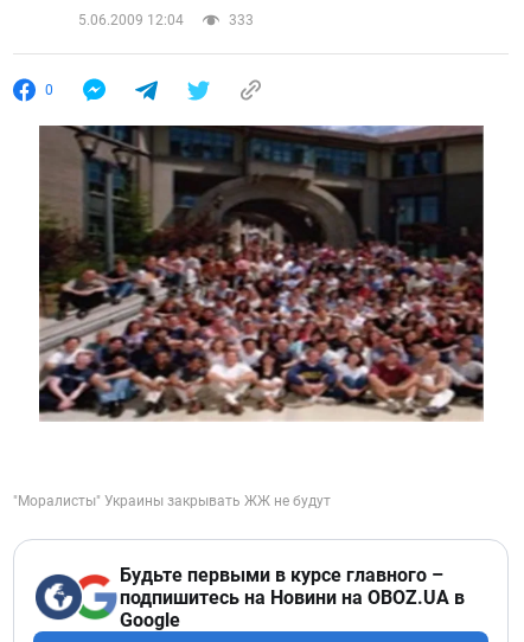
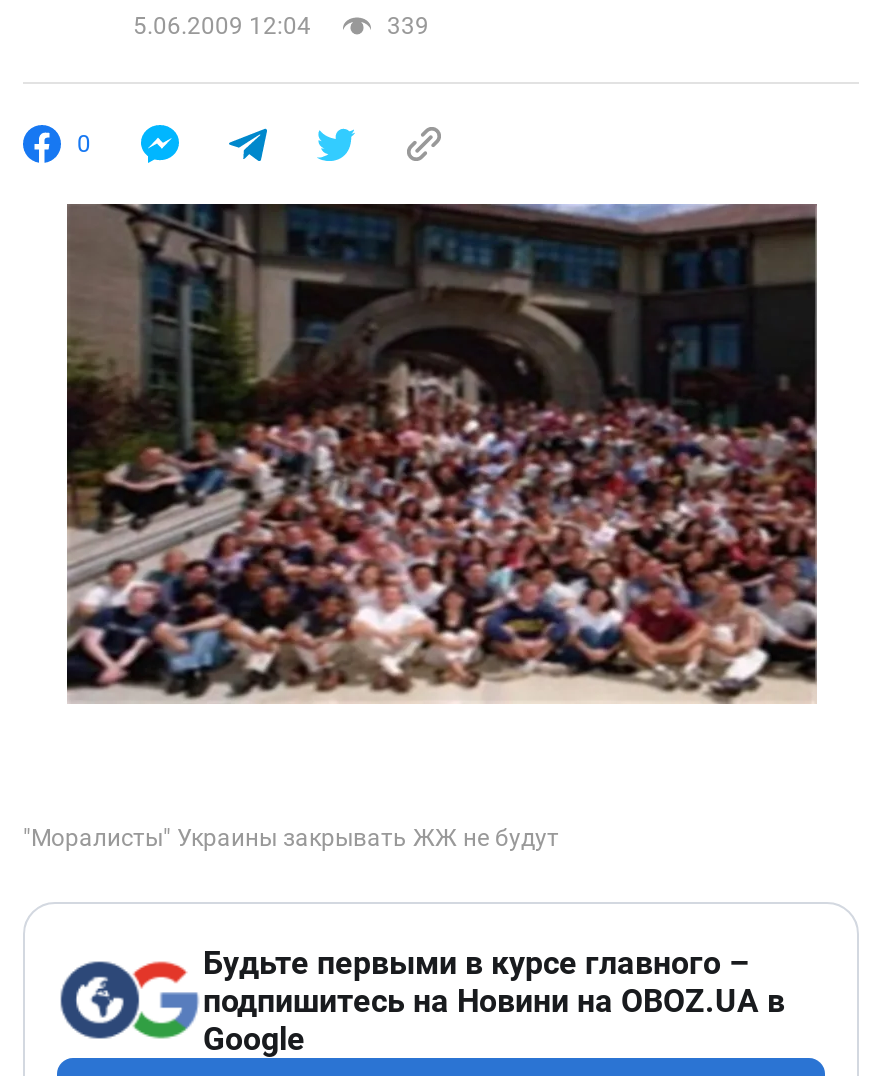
- 333
+ 339
